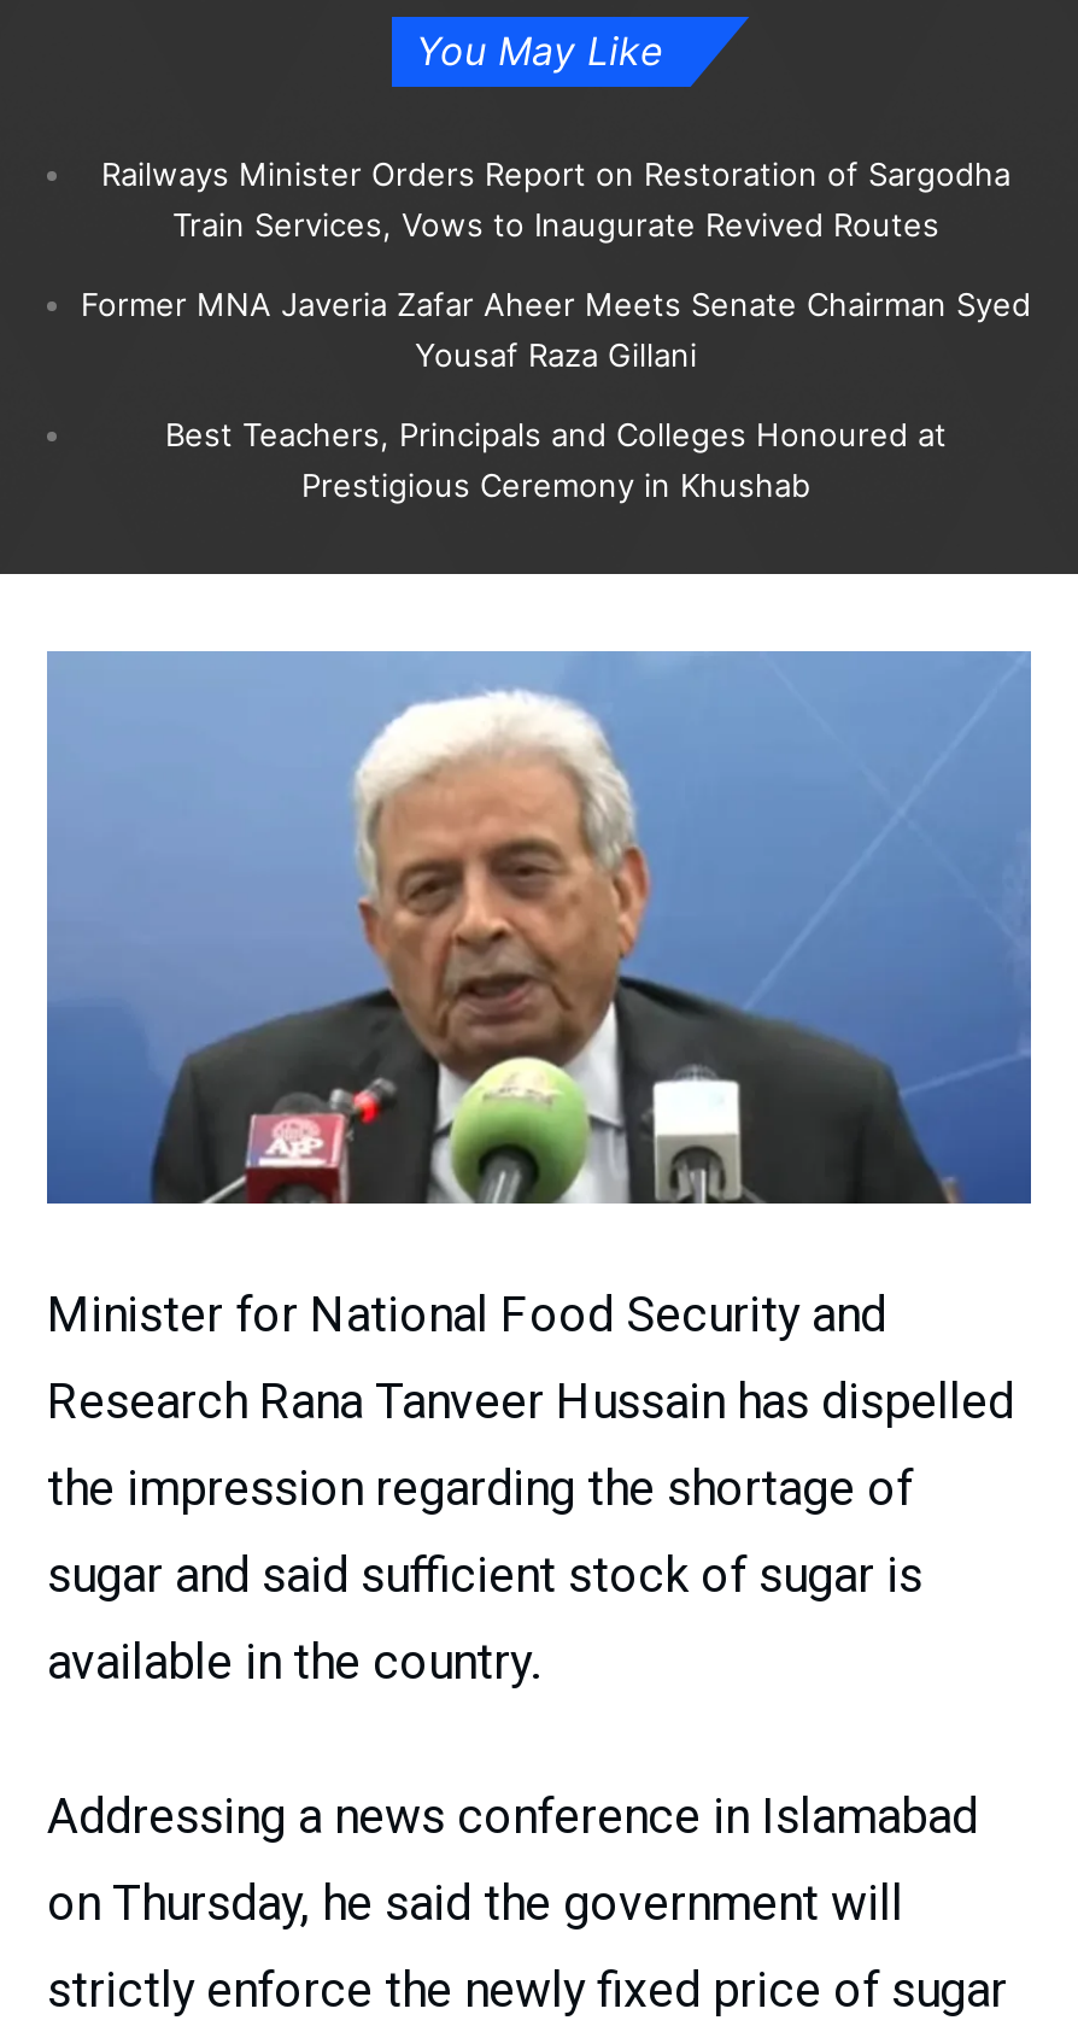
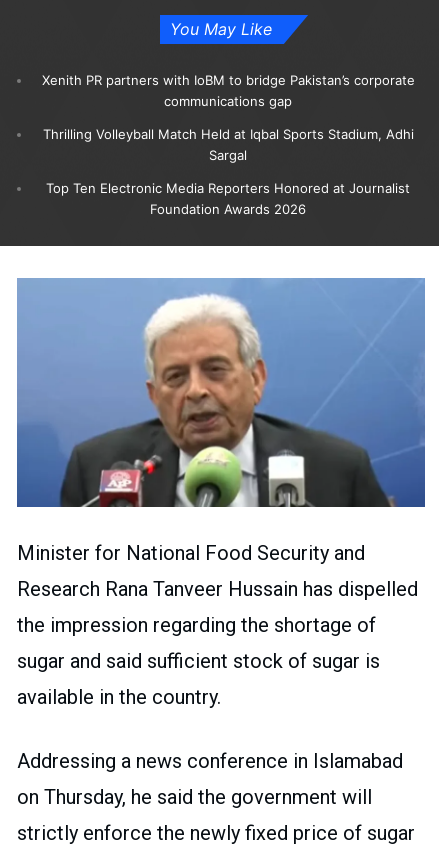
- Railways Minister Orders Report on Restoration of Sargodha
- Train Services, Vows to Inaugurate Revived Routes
+ Xenith PR partners with IoBM to bridge Pakistan’s corporate
+ communications gap

- Former MNA Javeria Zafar Aheer Meets Senate Chairman Syed
- Yousaf Raza Gillani
+ Thrilling Volleyball Match Held at Iqbal Sports Stadium, Adhi
+ Sargal

- Best Teachers, Principals and Colleges Honoured at
- Prestigious Ceremony in Khushab
+ Top Ten Electronic Media Reporters Honored at Journalist
+ Foundation Awards 2026
